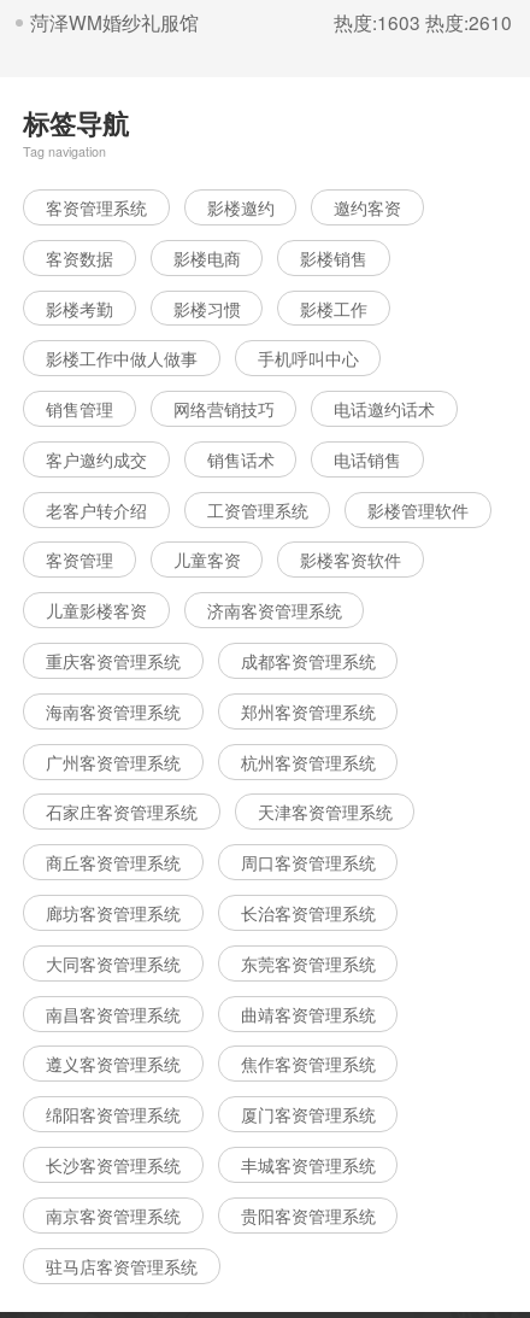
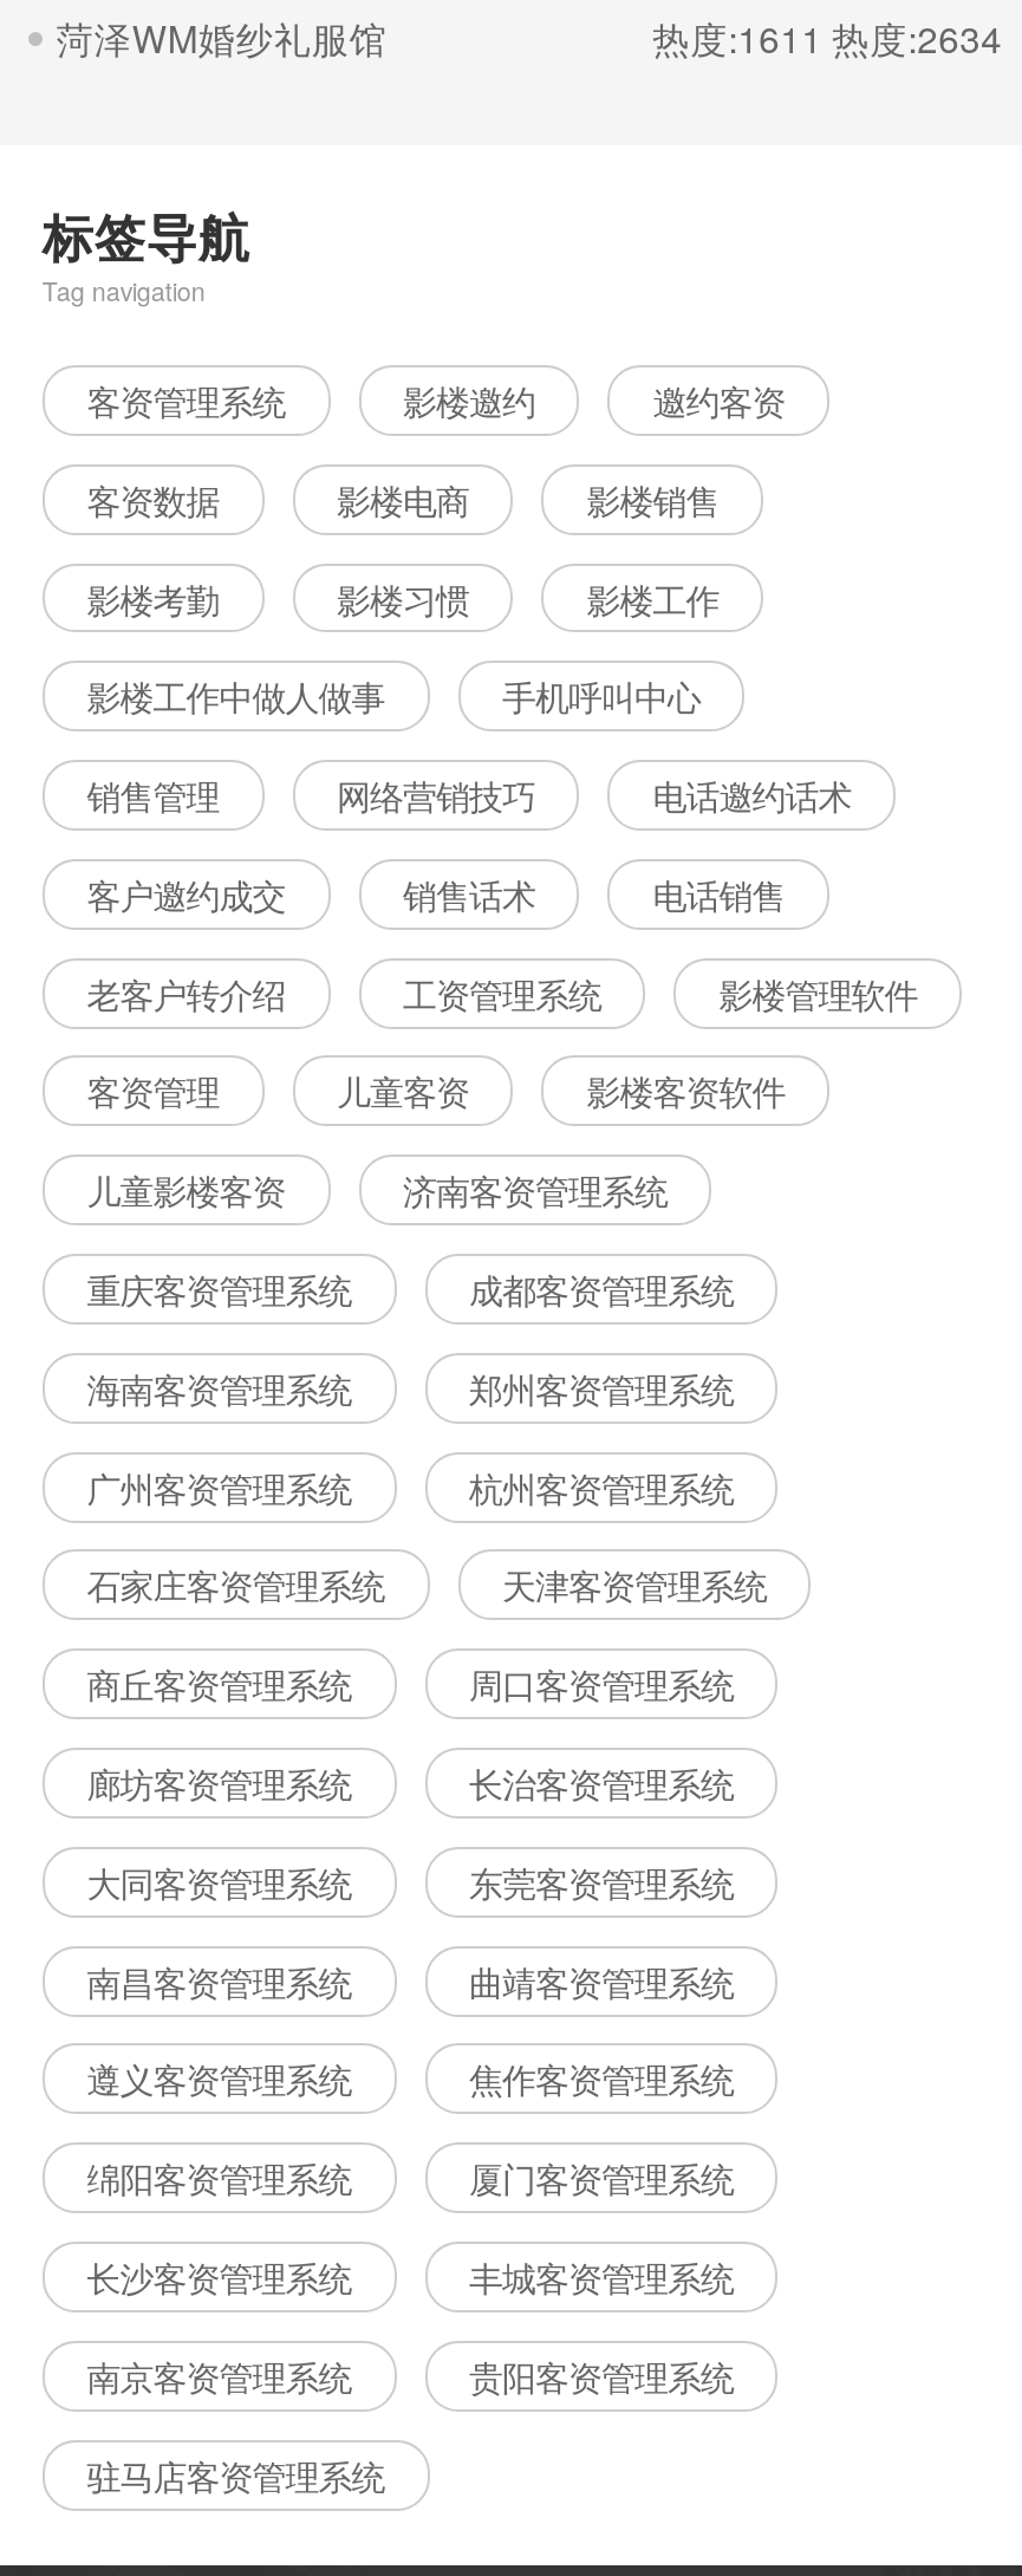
- 热度:1603 热度:2610
+ 热度:1611 热度:2634
